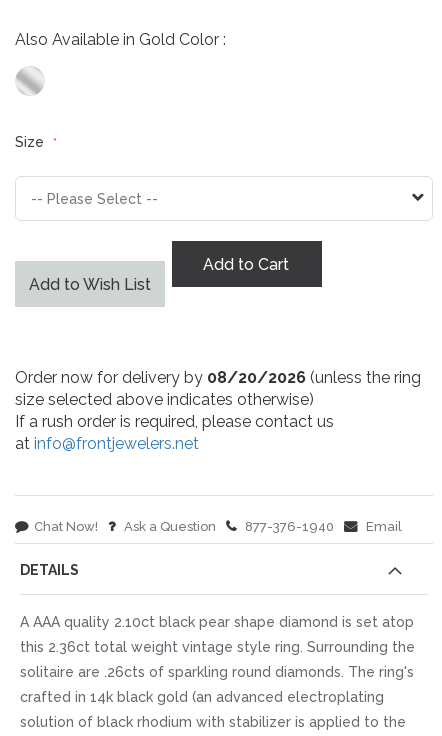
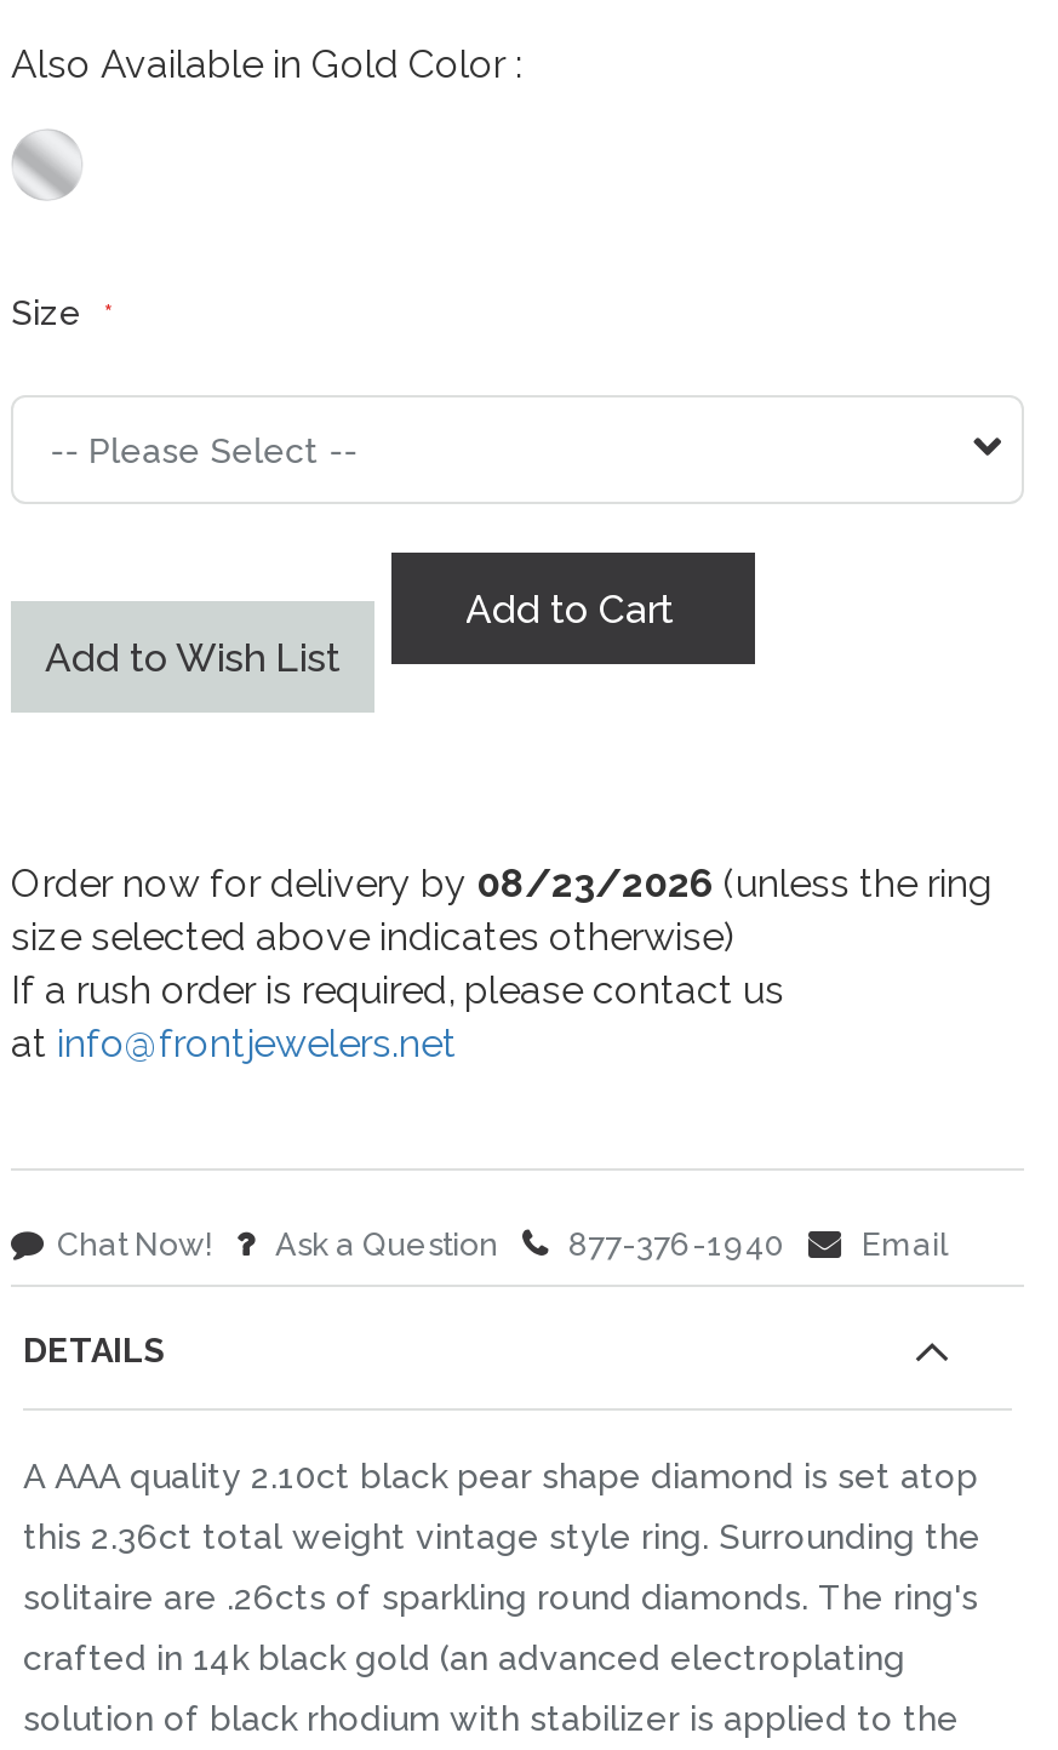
- Order now for delivery by 08/20/2026 (unless the ring
+ Order now for delivery by 08/23/2026 (unless the ring
